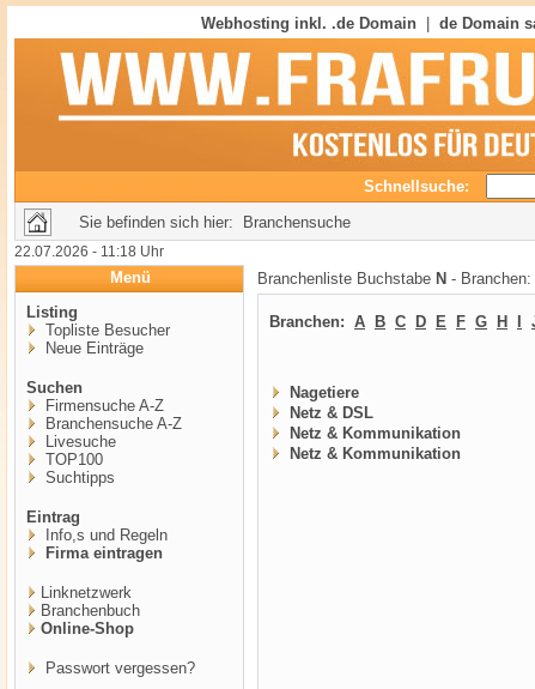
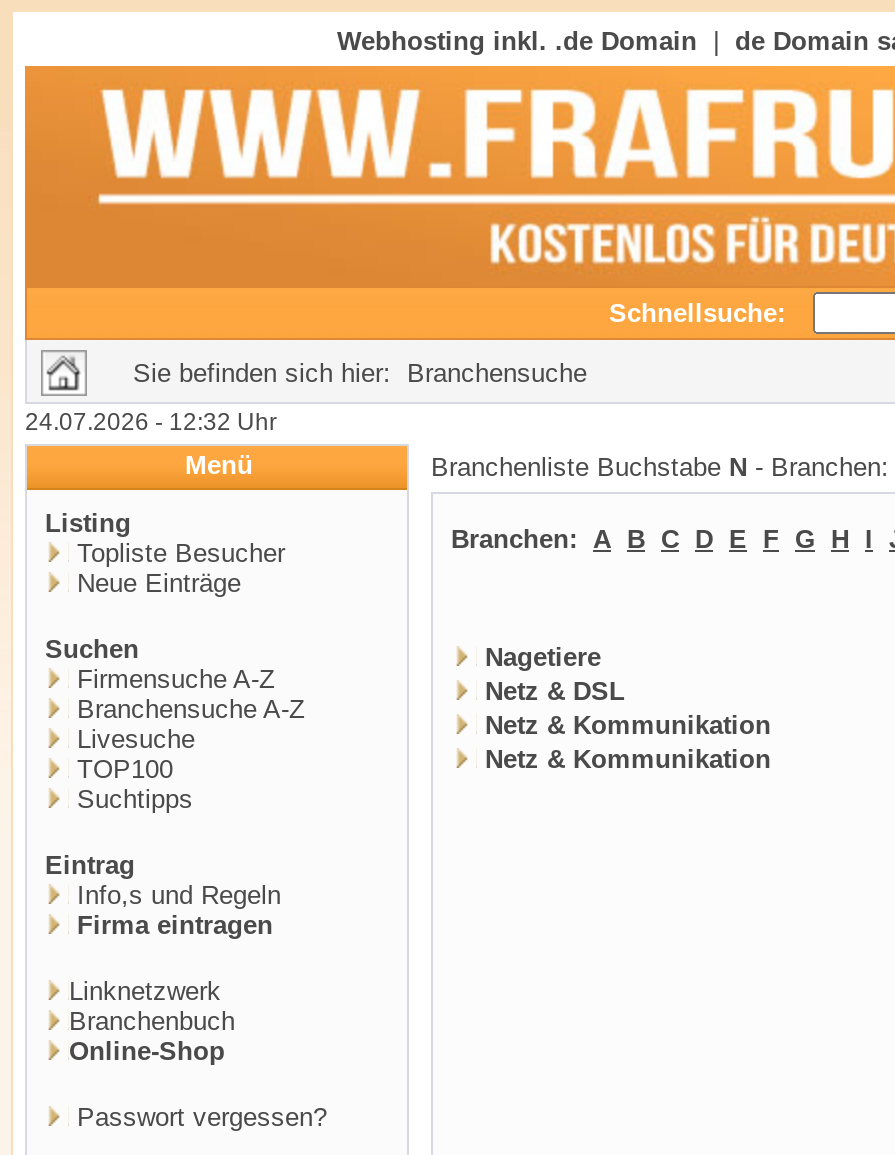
- 22.07.2026 - 11:18 Uhr
+ 24.07.2026 - 12:32 Uhr
